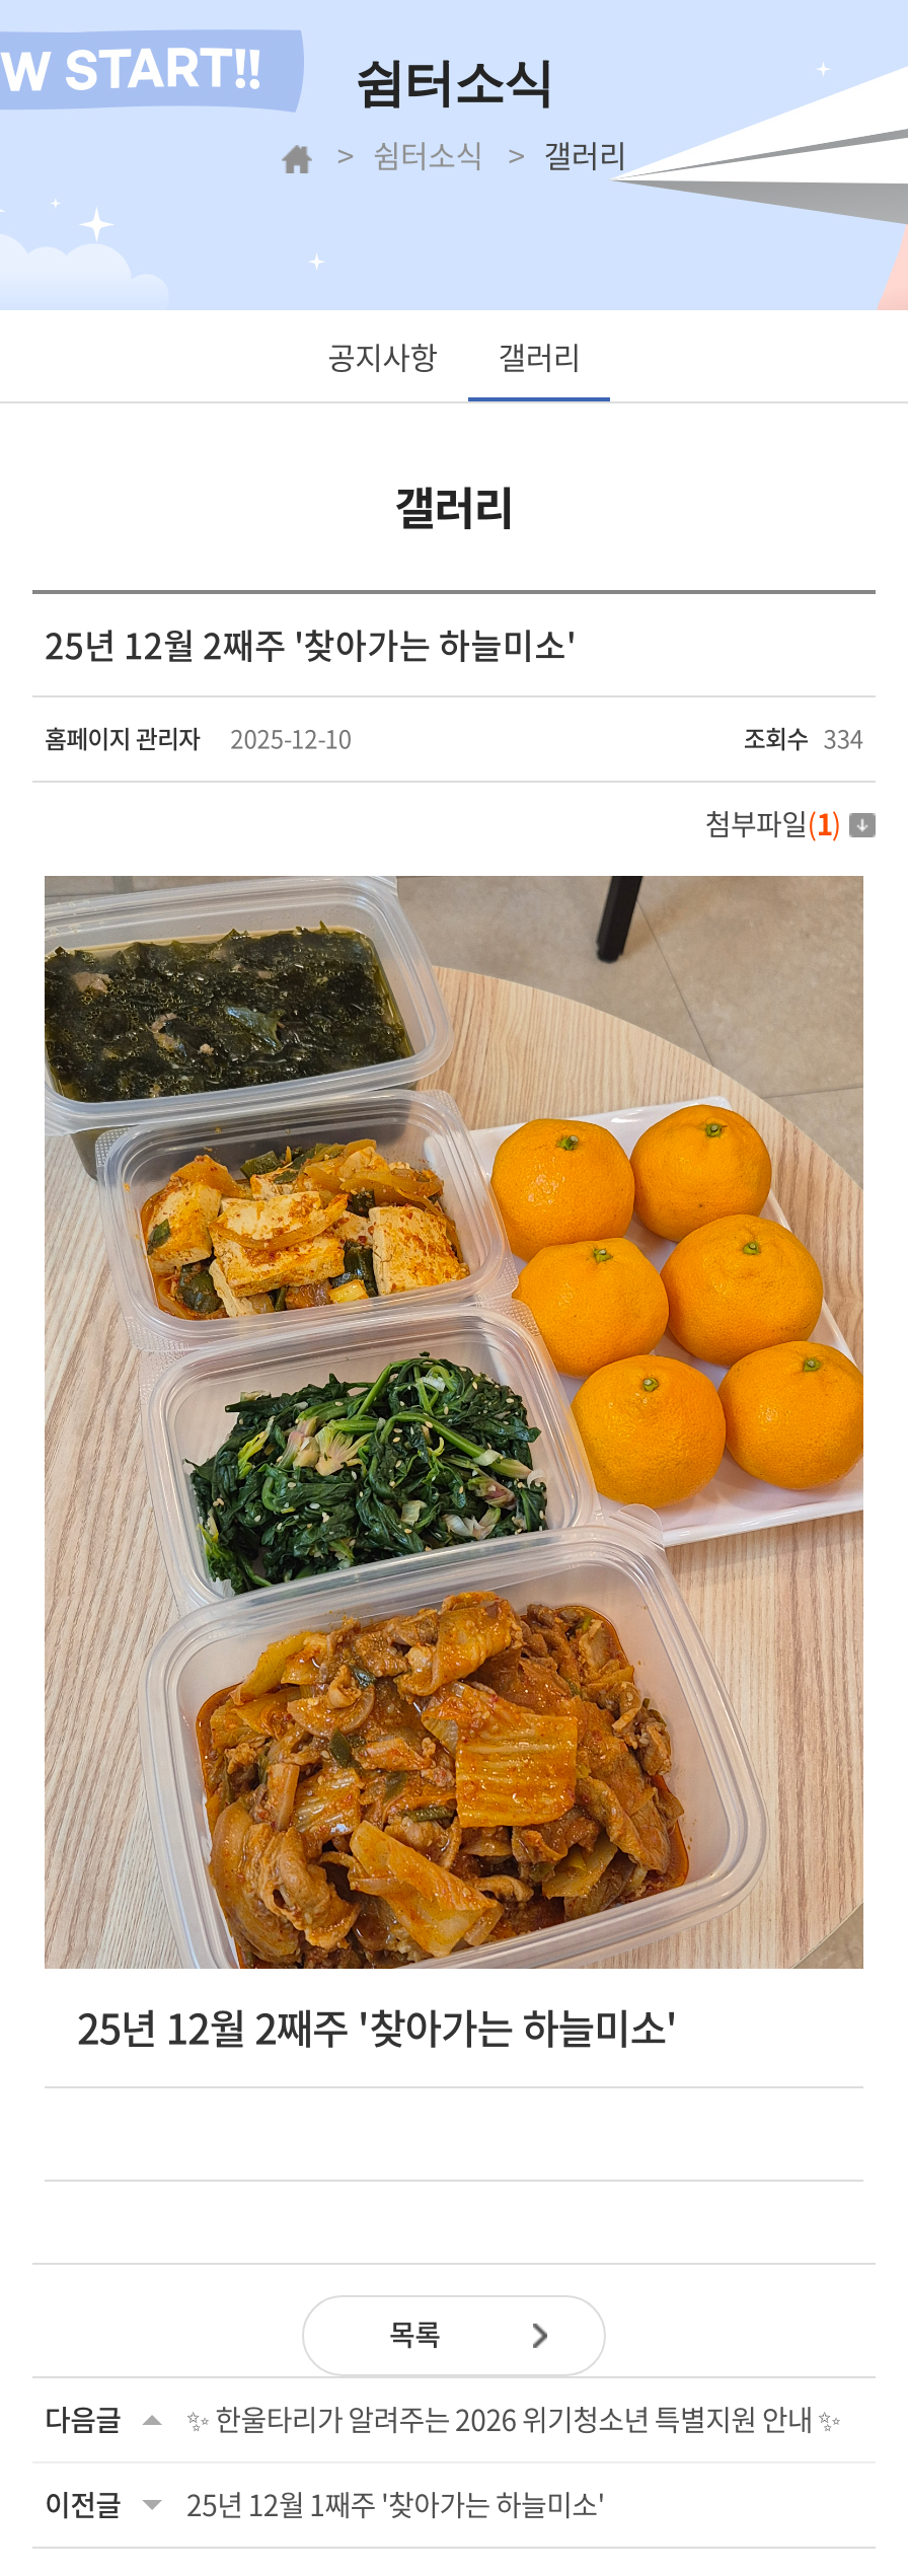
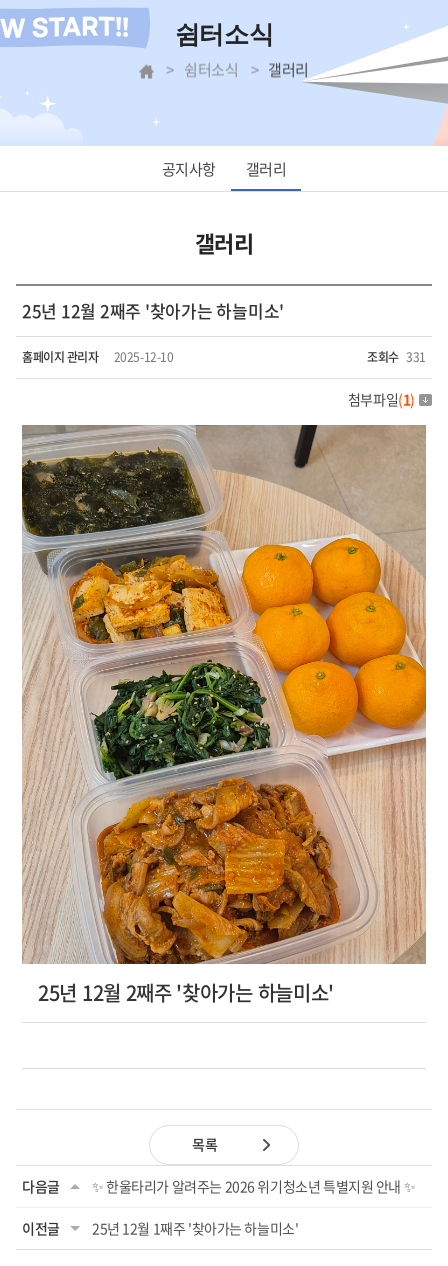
- 조회수 334
+ 조회수 331
